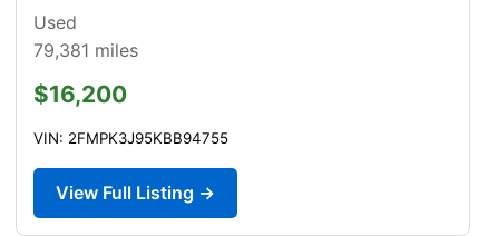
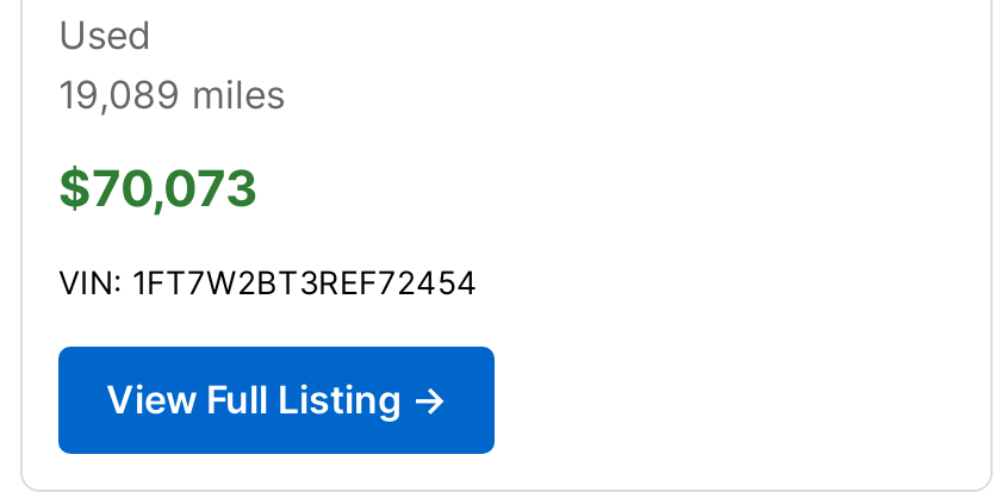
- 79,381 miles
+ 19,089 miles

- $16,200
+ $70,073

- VIN: 2FMPK3J95KBB94755
+ VIN: 1FT7W2BT3REF72454
